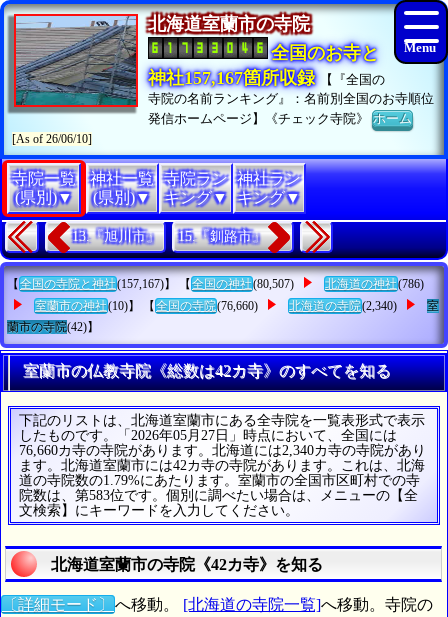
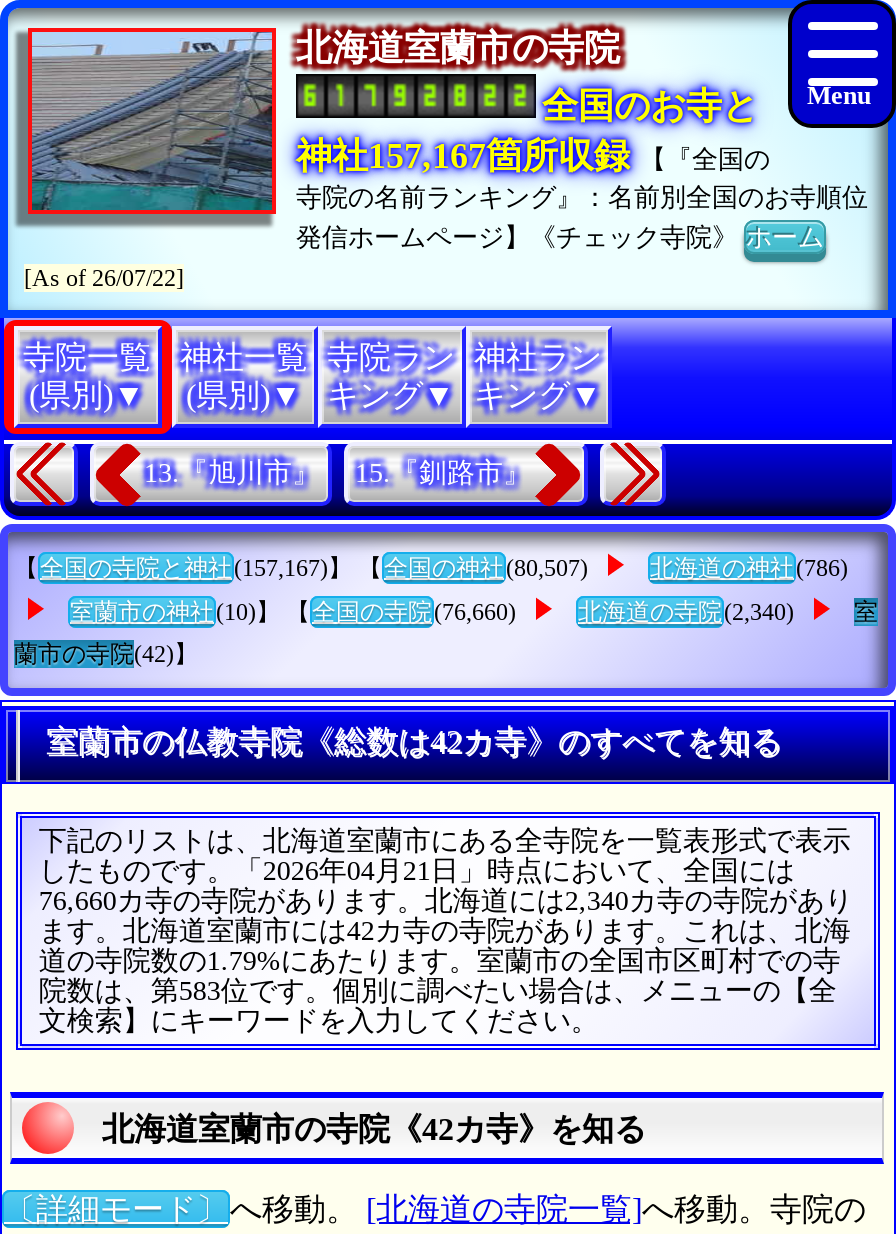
- [As of 26/06/10]
+ [As of 26/07/22]

- したものです。「2026年05月27日」時点において、全国には
+ したものです。「2026年04月21日」時点において、全国には
